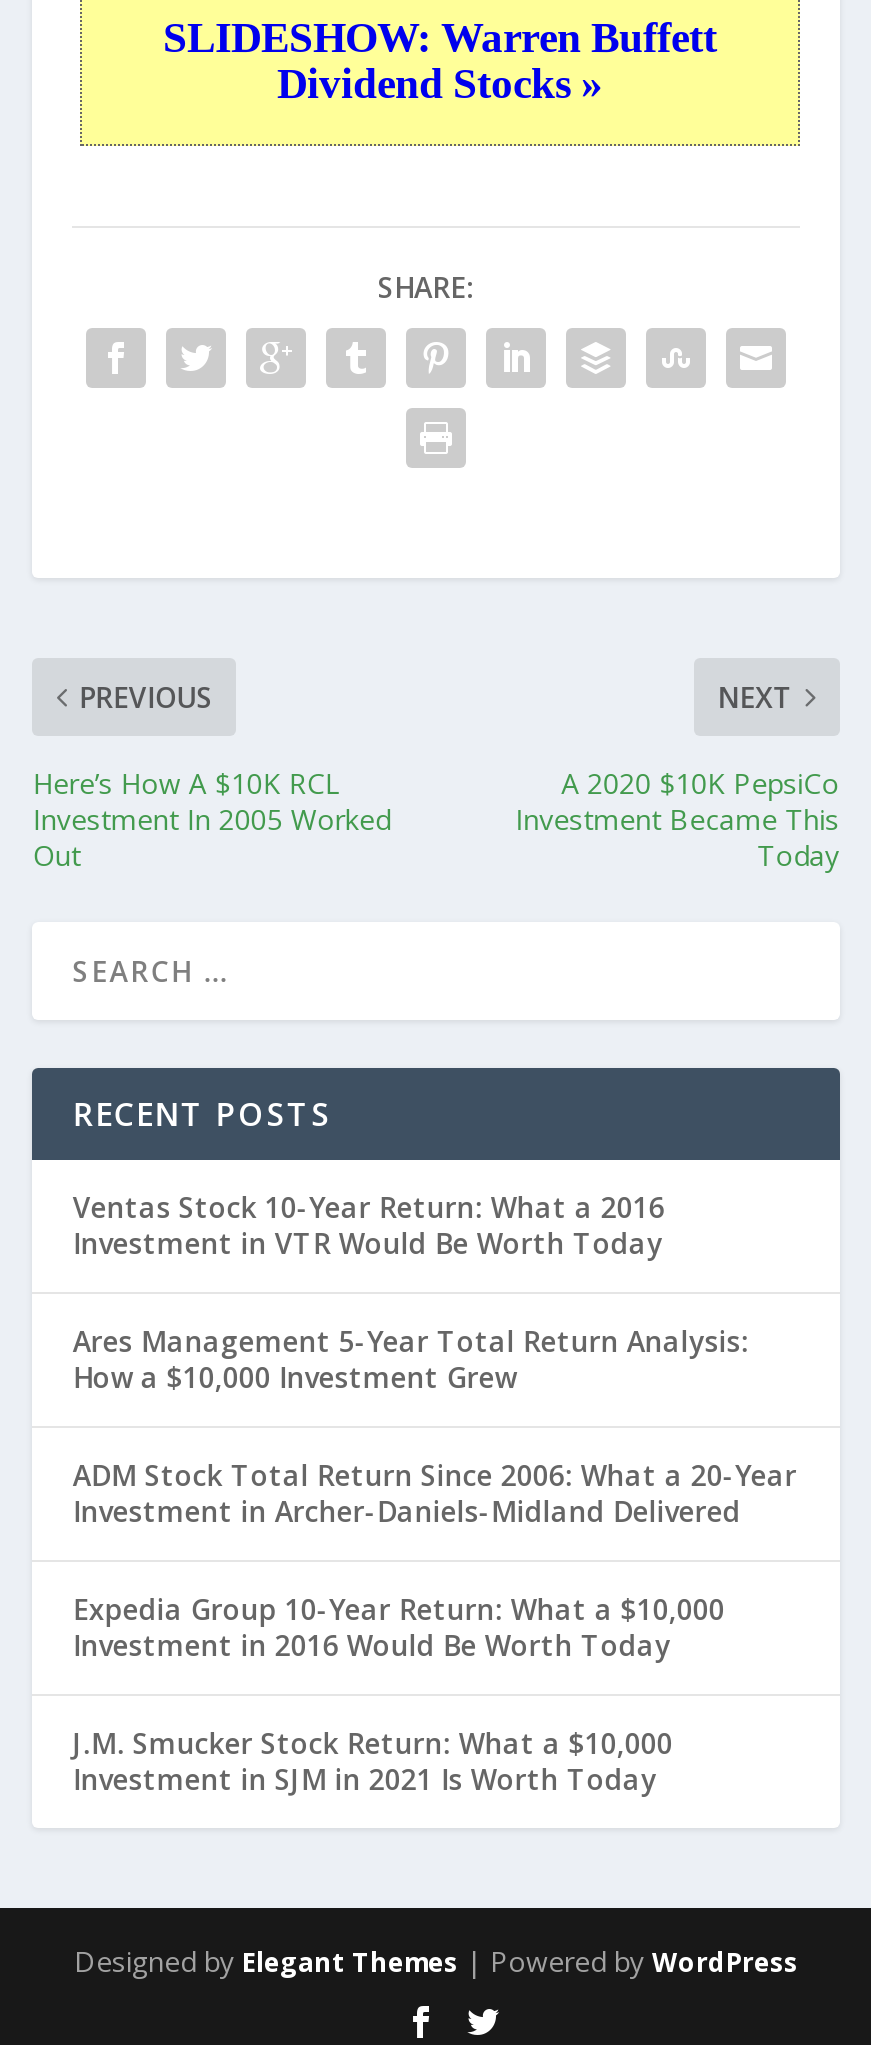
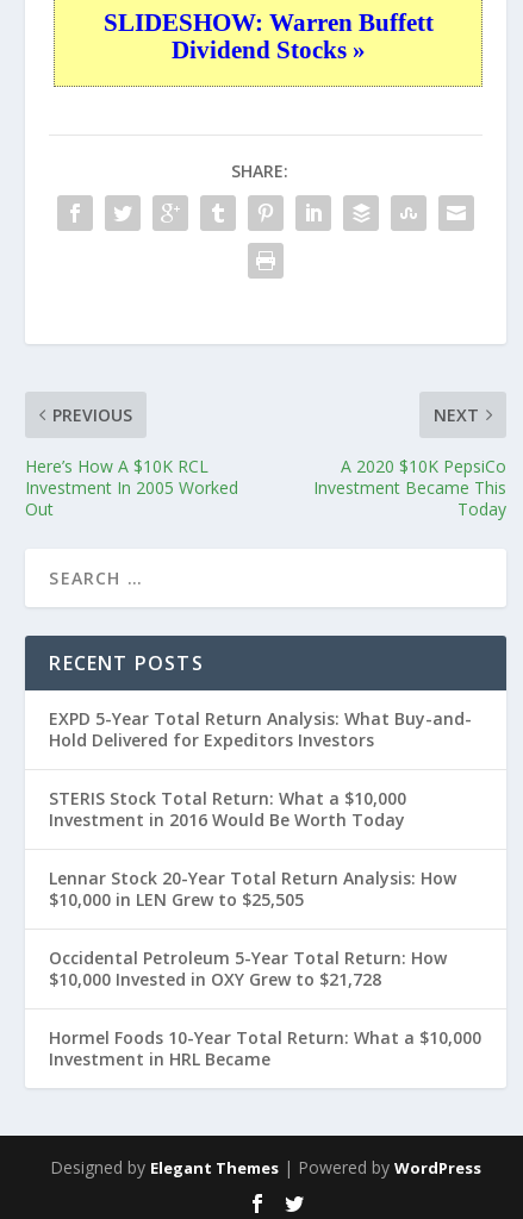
- Ventas Stock 10-Year Return: What a 2016
- Investment in VTR Would Be Worth Today
- Ares Management 5-Year Total Return Analysis:
- How a $10,000 Investment Grew
- ADM Stock Total Return Since 2006: What a 20-Year
- Investment in Archer-Daniels-Midland Delivered
- Expedia Group 10-Year Return: What a $10,000
+ EXPD 5-Year Total Return Analysis: What Buy-and-
+ Hold Delivered for Expeditors Investors
+ STERIS Stock Total Return: What a $10,000

moved up: Investment in 2016 Would Be Worth Today

- J.M. Smucker Stock Return: What a $10,000
- Investment in SJM in 2021 Is Worth Today
+ Lennar Stock 20-Year Total Return Analysis: How
+ $10,000 in LEN Grew to $25,505
+ Occidental Petroleum 5-Year Total Return: How
+ $10,000 Invested in OXY Grew to $21,728
+ Hormel Foods 10-Year Total Return: What a $10,000
+ Investment in HRL Became
